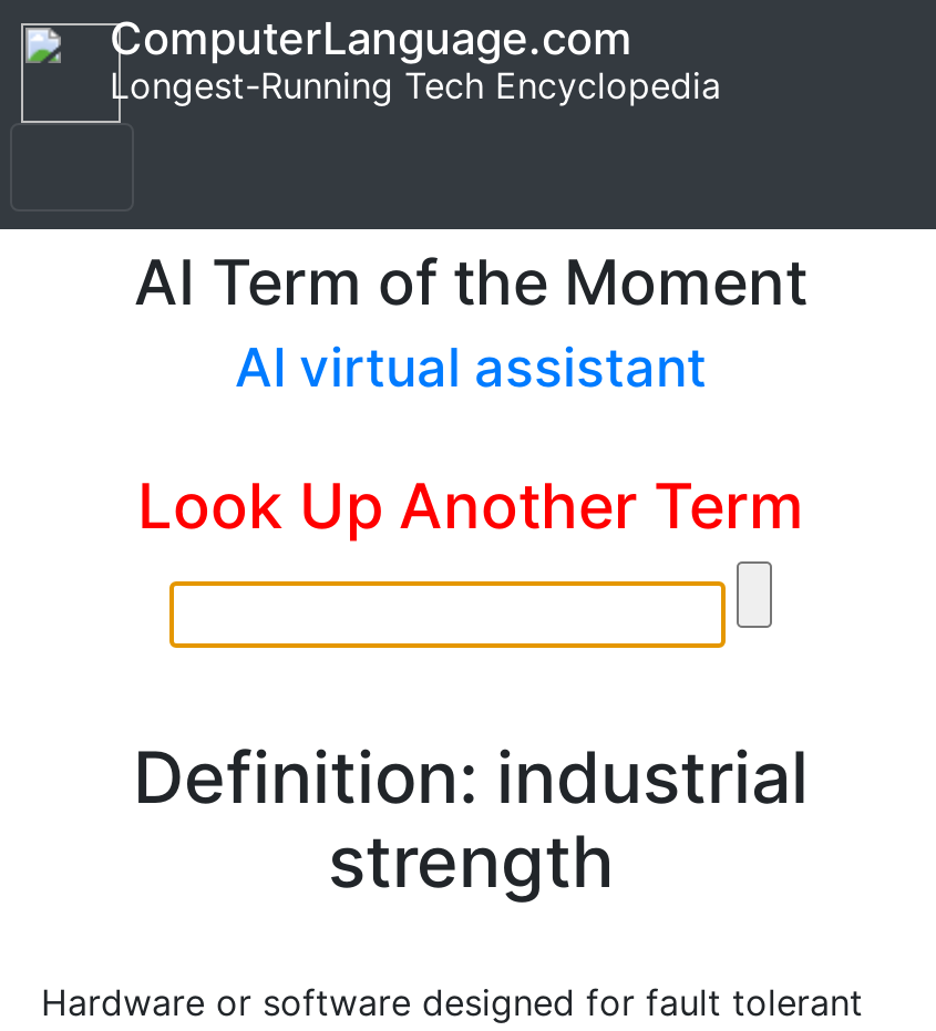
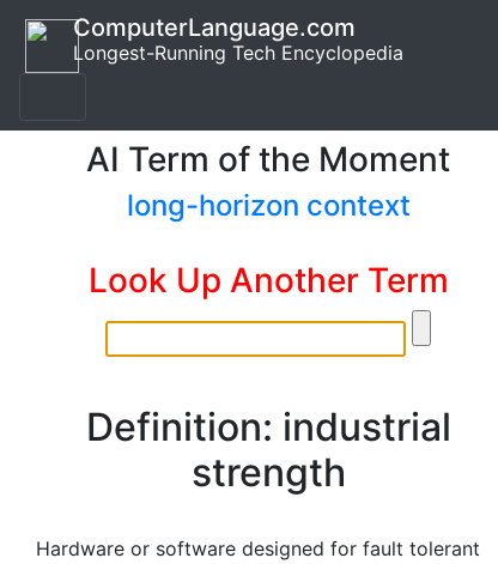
- AI virtual assistant
+ long-horizon context
